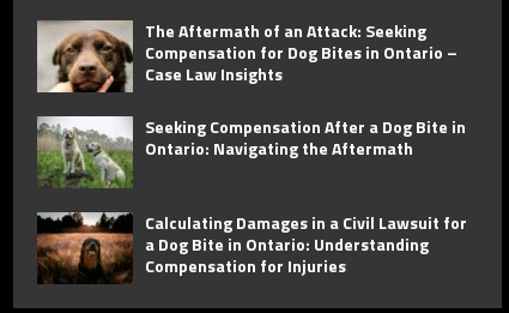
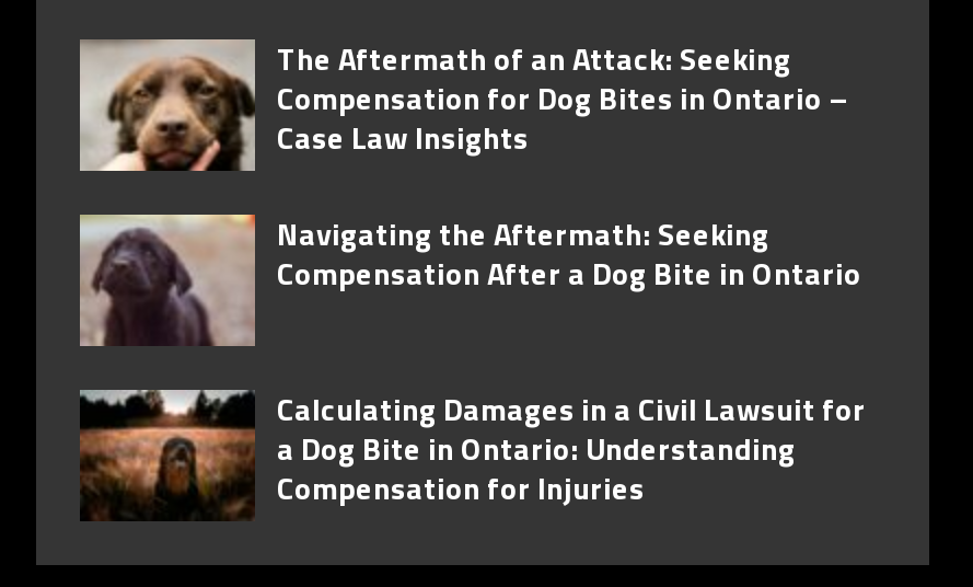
- [image]
- Seeking Compensation After a Dog Bite in
- Ontario: Navigating the Aftermath
+ [image]
+ Navigating the Aftermath: Seeking
+ Compensation After a Dog Bite in Ontario
